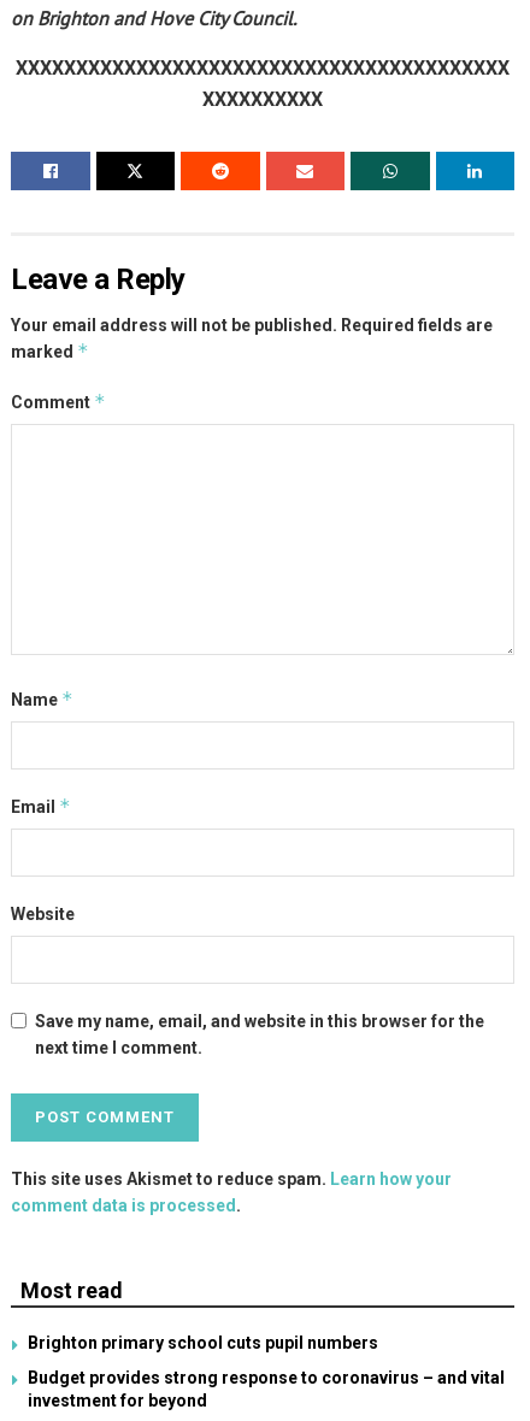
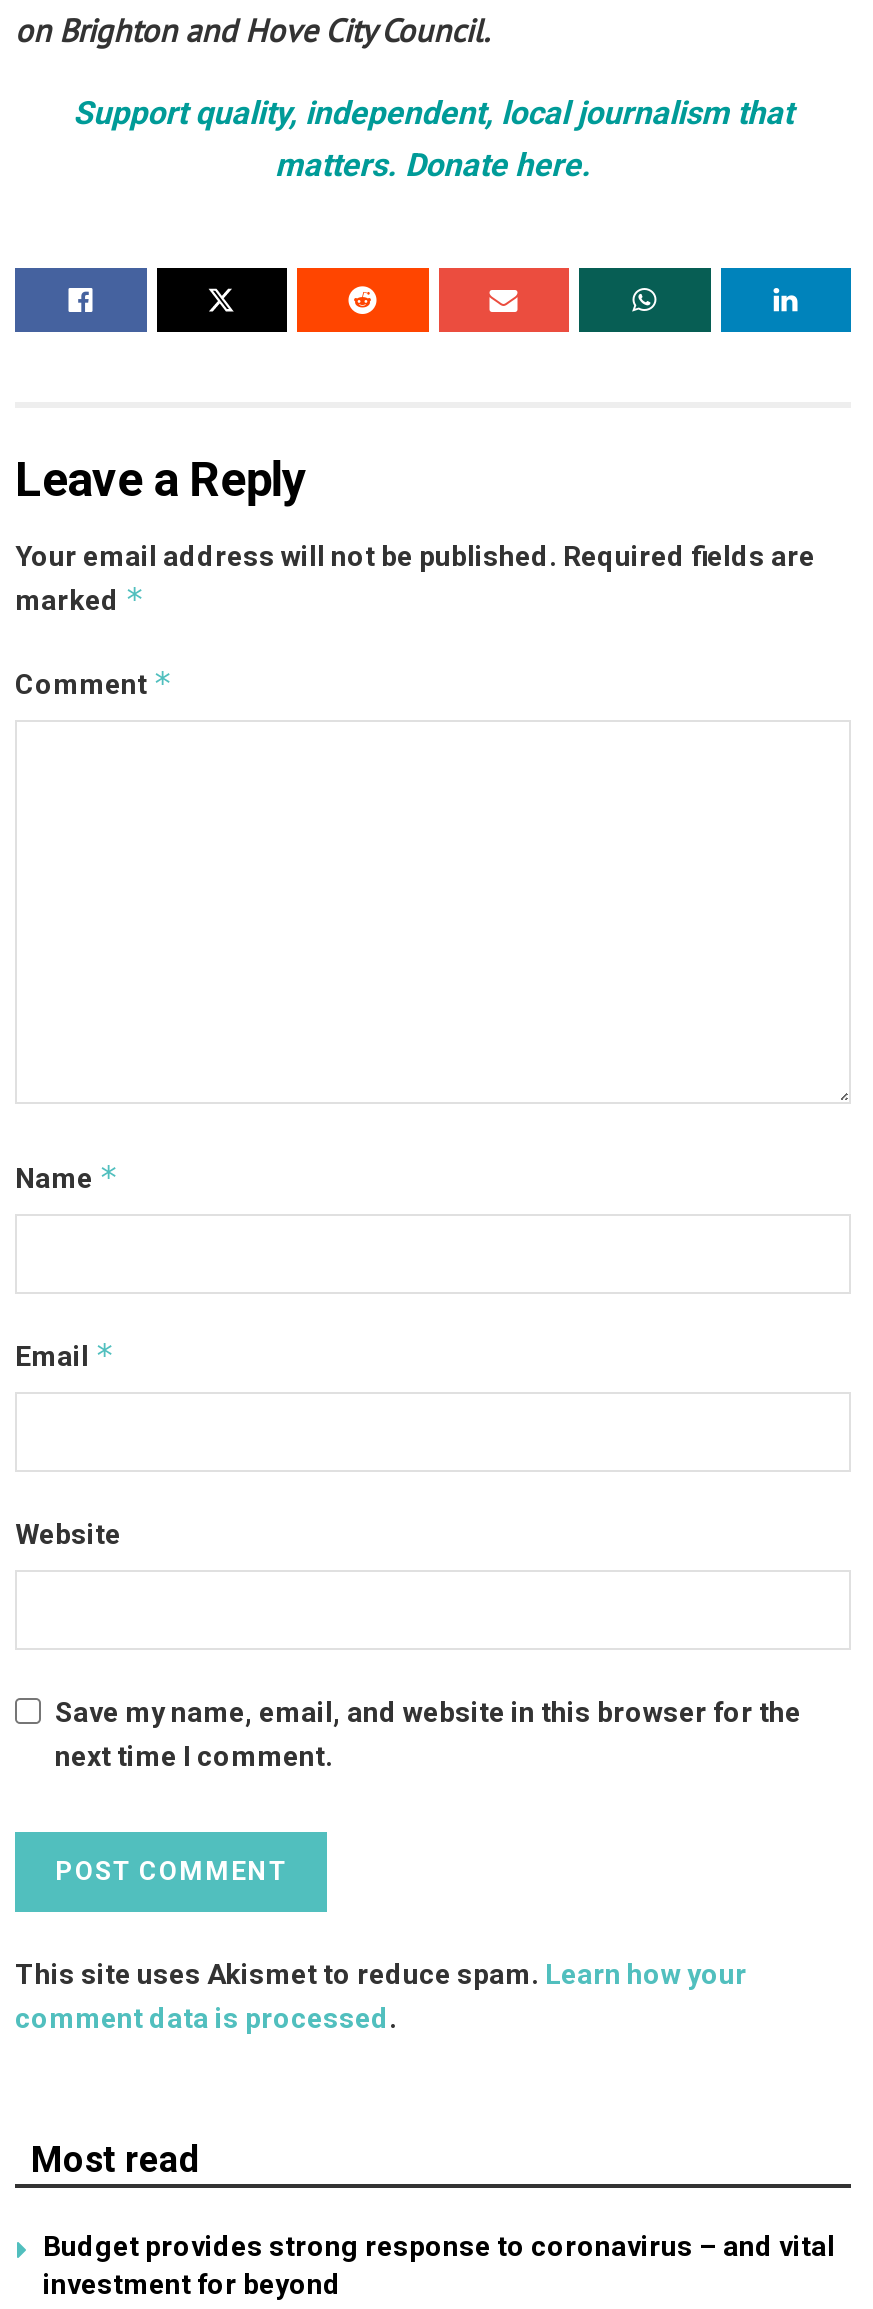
- XXXXXXXXXXXXXXXXXXXXXXXXXXXXXXXXXXXXXXXXX
- XXXXXXXXXX
+ Support quality, independent, local journalism that
+ matters. Donate here.

- Brighton primary school cuts pupil numbers
